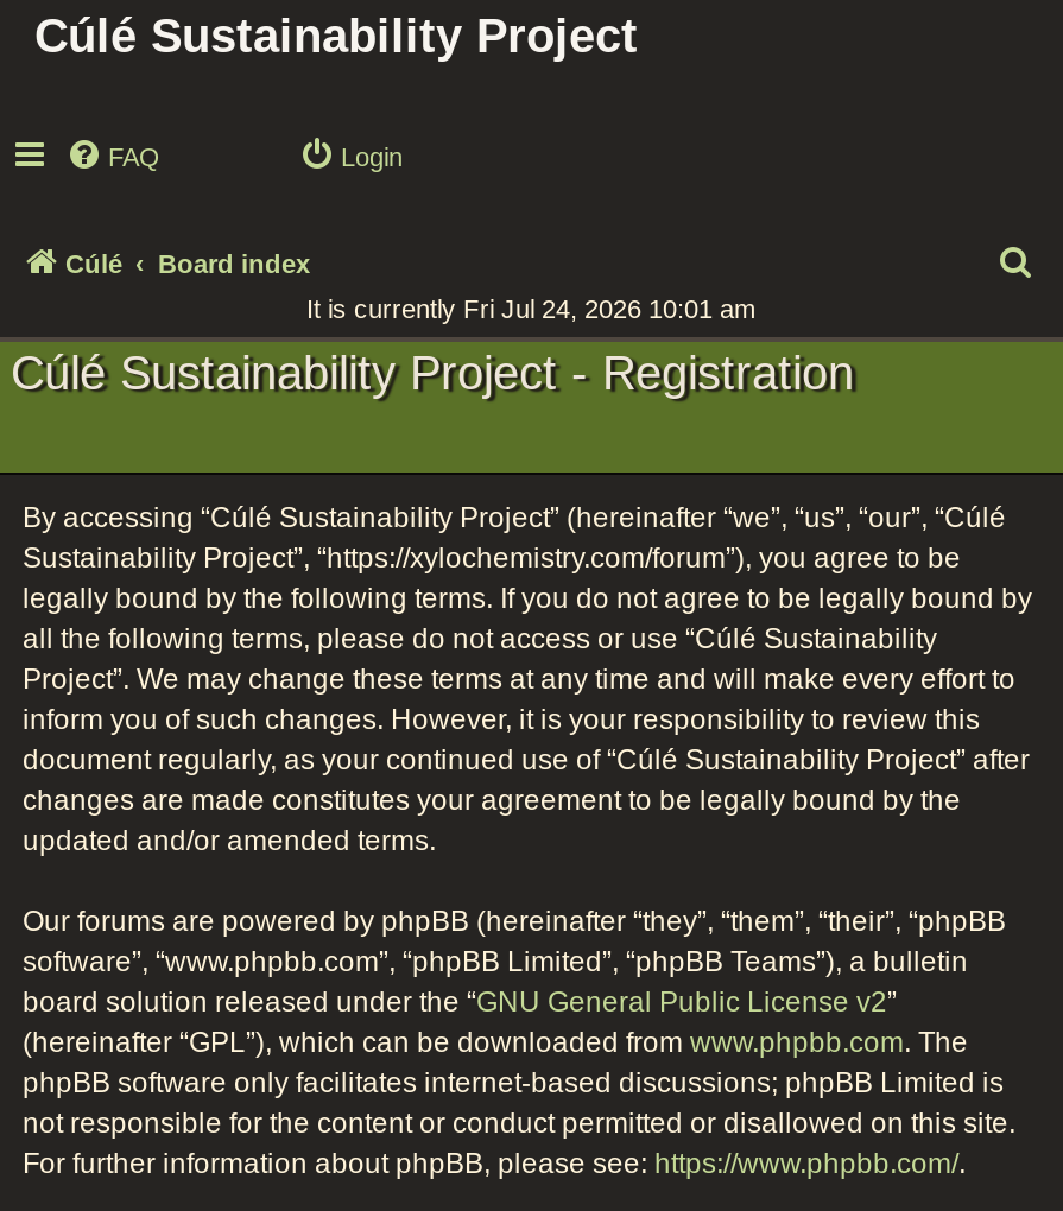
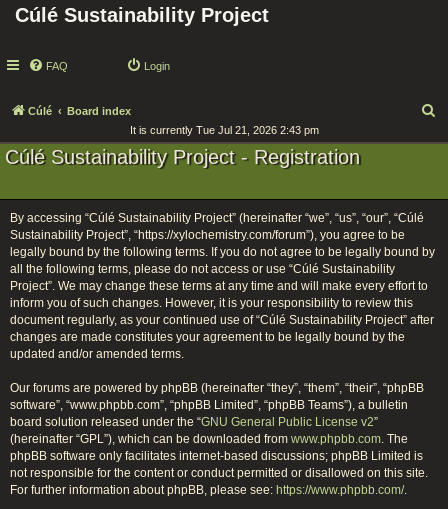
- It is currently Fri Jul 24, 2026 10:01 am
+ It is currently Tue Jul 21, 2026 2:43 pm
